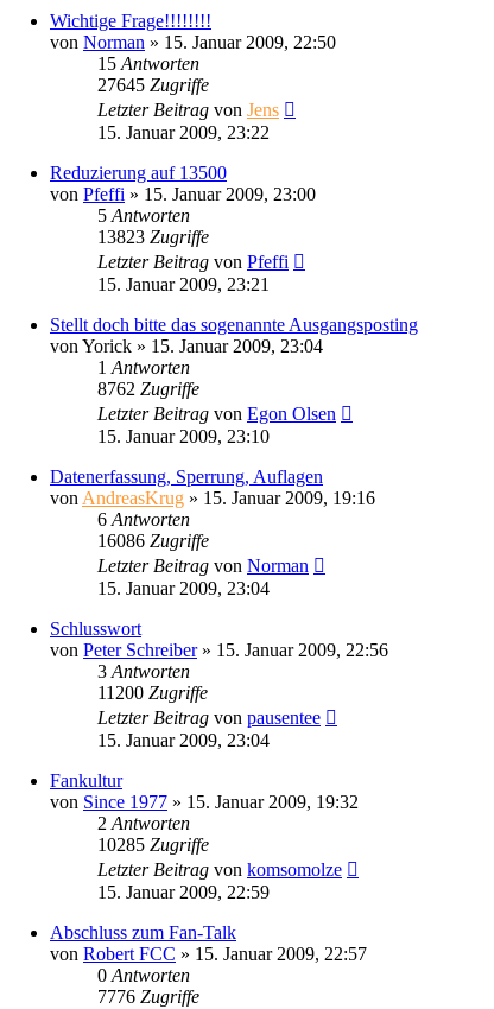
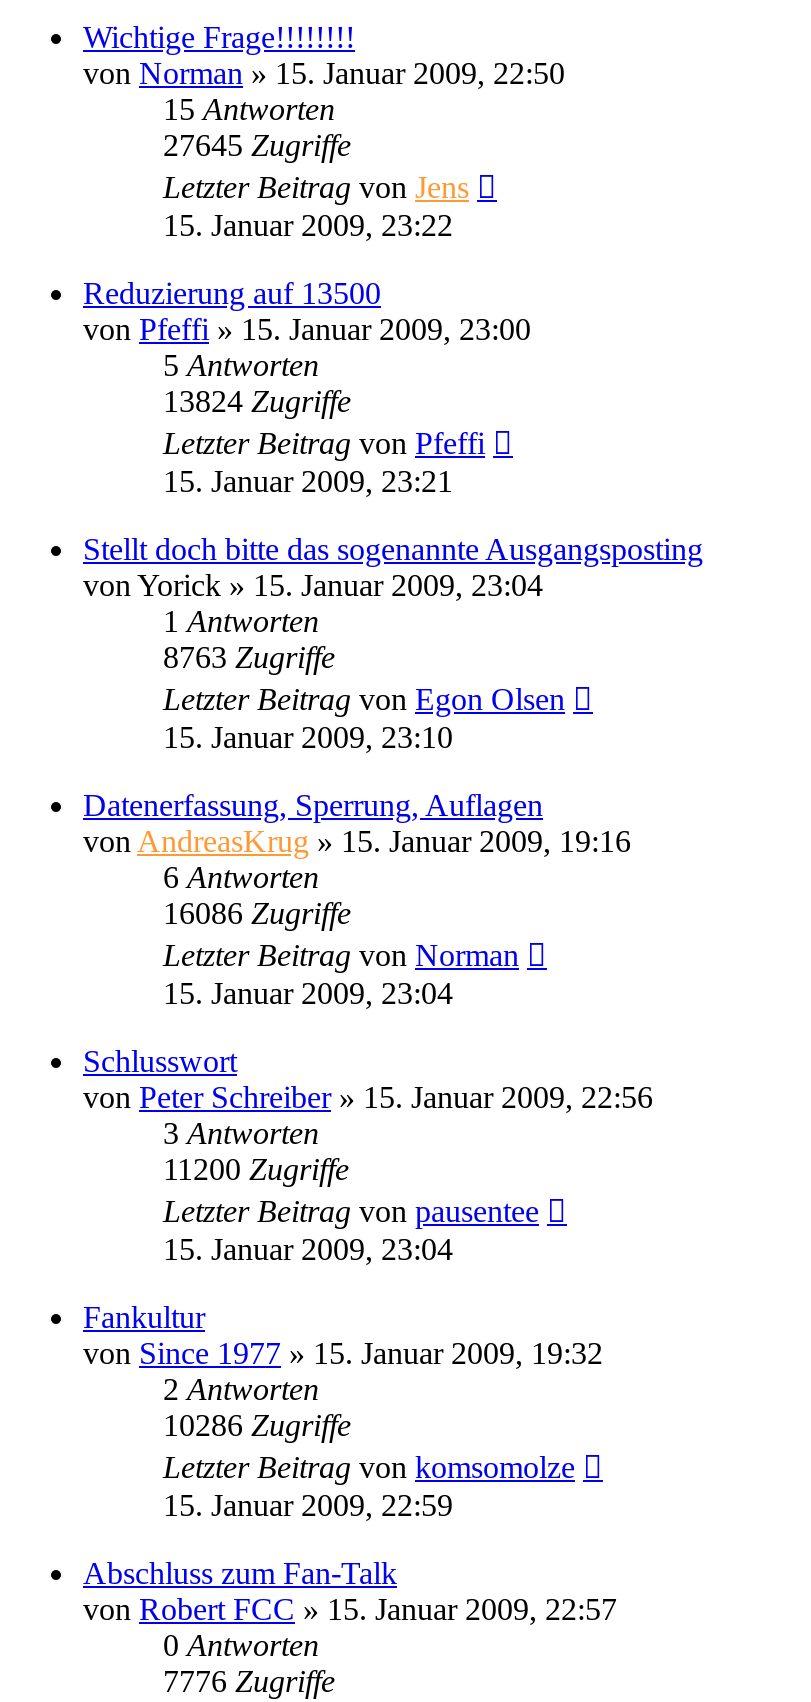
- 13823 Zugriffe
+ 13824 Zugriffe

- 8762 Zugriffe
+ 8763 Zugriffe

- 10285 Zugriffe
+ 10286 Zugriffe
